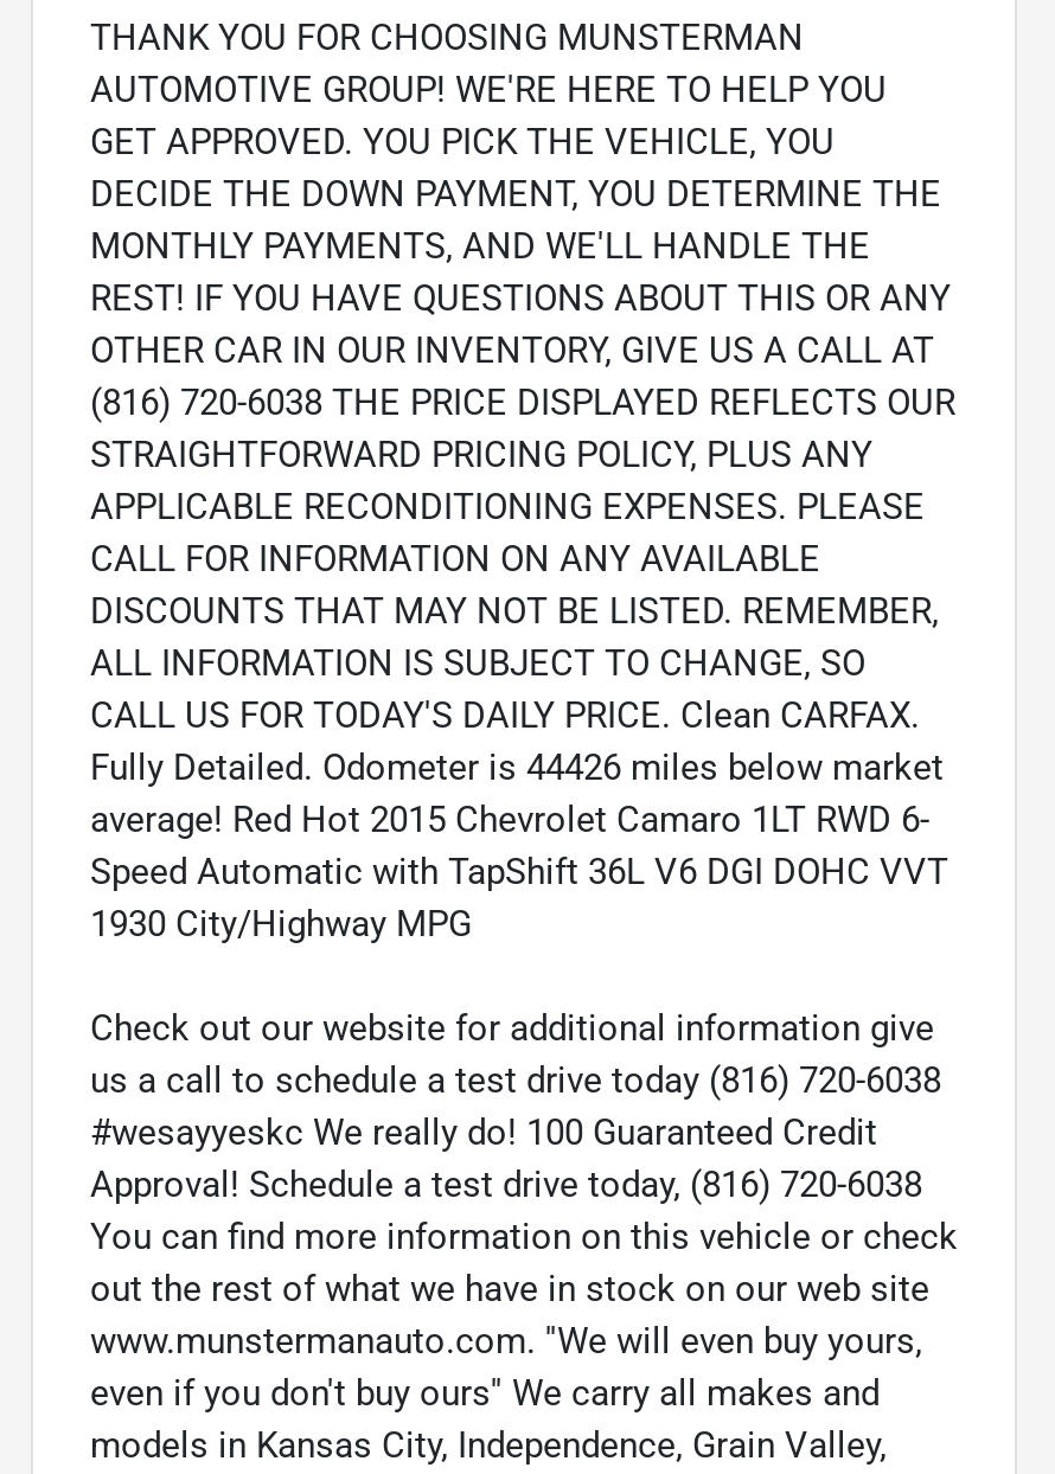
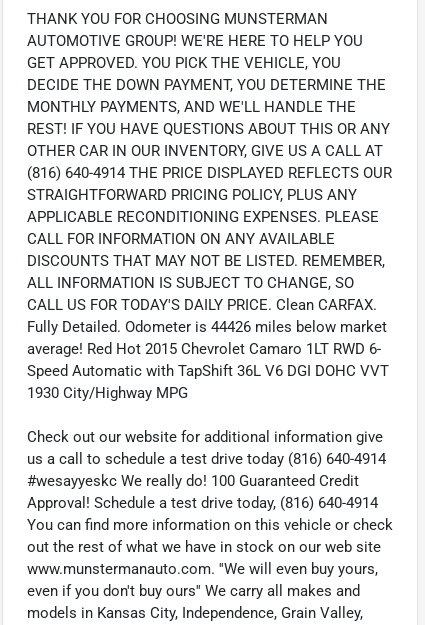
- (816) 720-6038 THE PRICE DISPLAYED REFLECTS OUR
+ (816) 640-4914 THE PRICE DISPLAYED REFLECTS OUR

- us a call to schedule a test drive today (816) 720-6038
+ us a call to schedule a test drive today (816) 640-4914

- Approval! Schedule a test drive today, (816) 720-6038
+ Approval! Schedule a test drive today, (816) 640-4914
